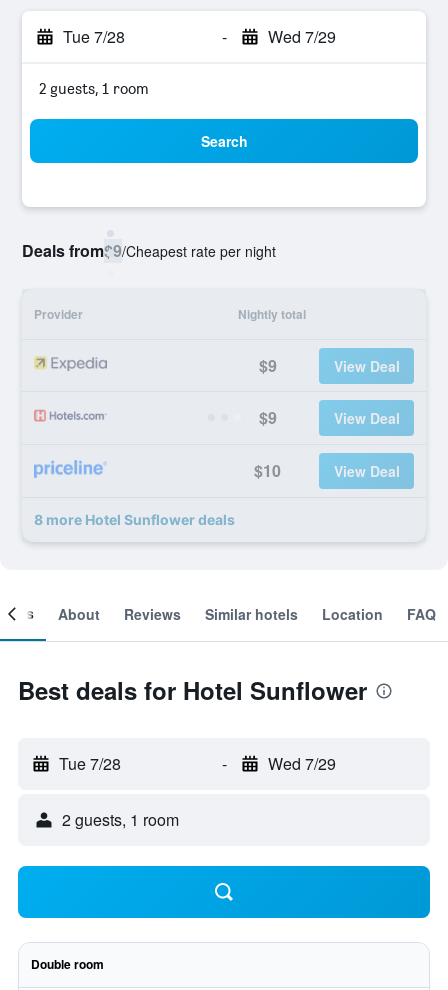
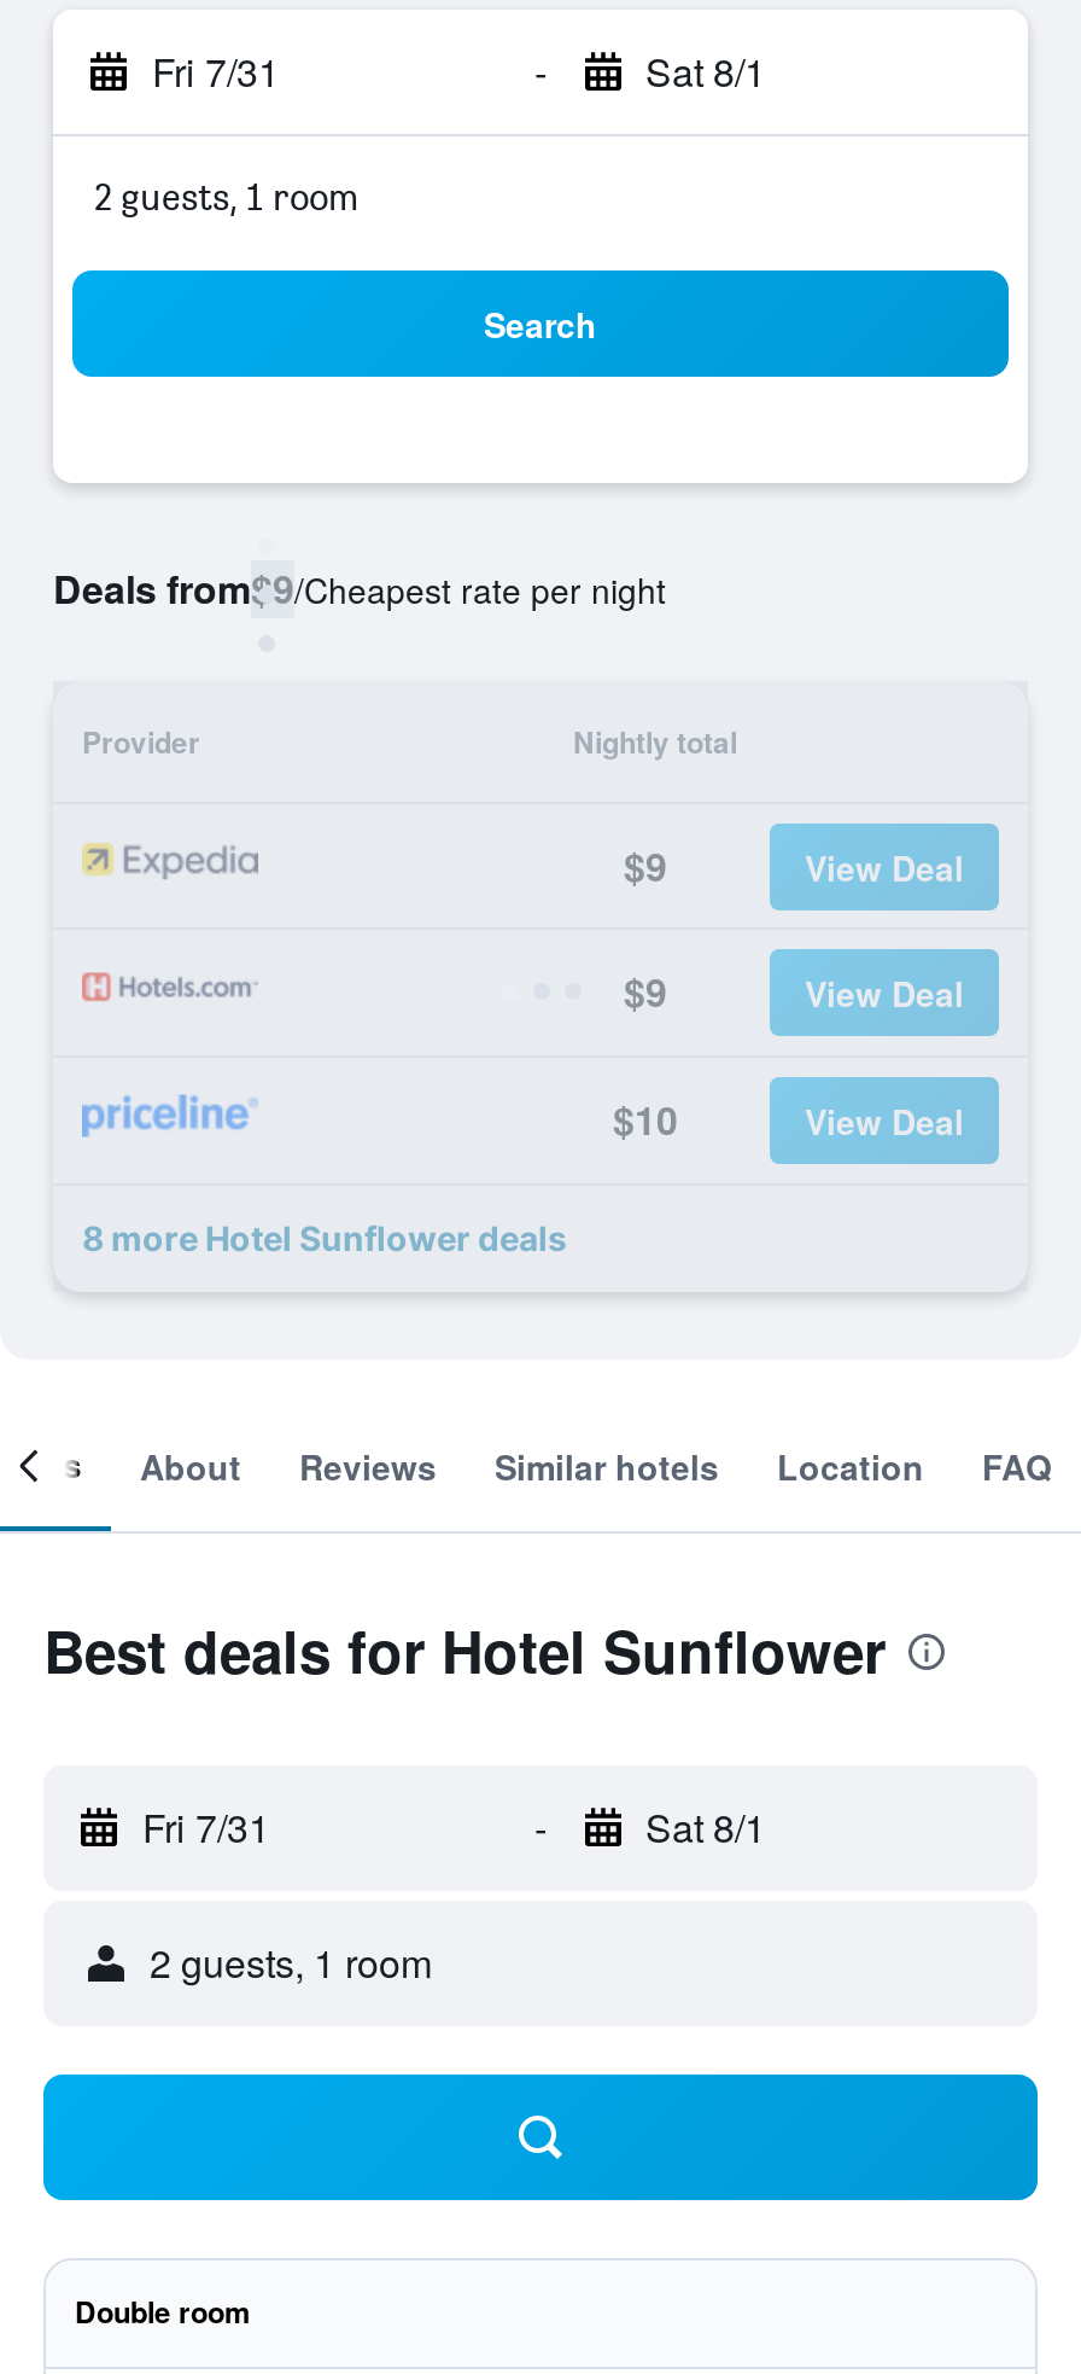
- Tue 7/28
+ Fri 7/31

- Wed 7/29
+ Sat 8/1

- Tue 7/28
+ Fri 7/31

- Wed 7/29
+ Sat 8/1
